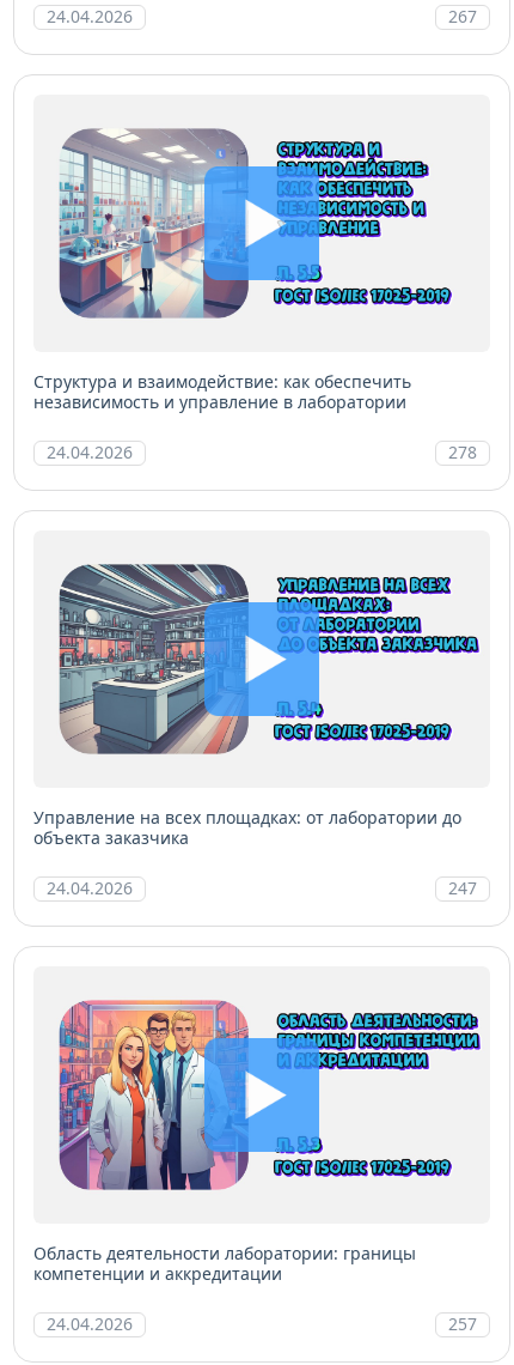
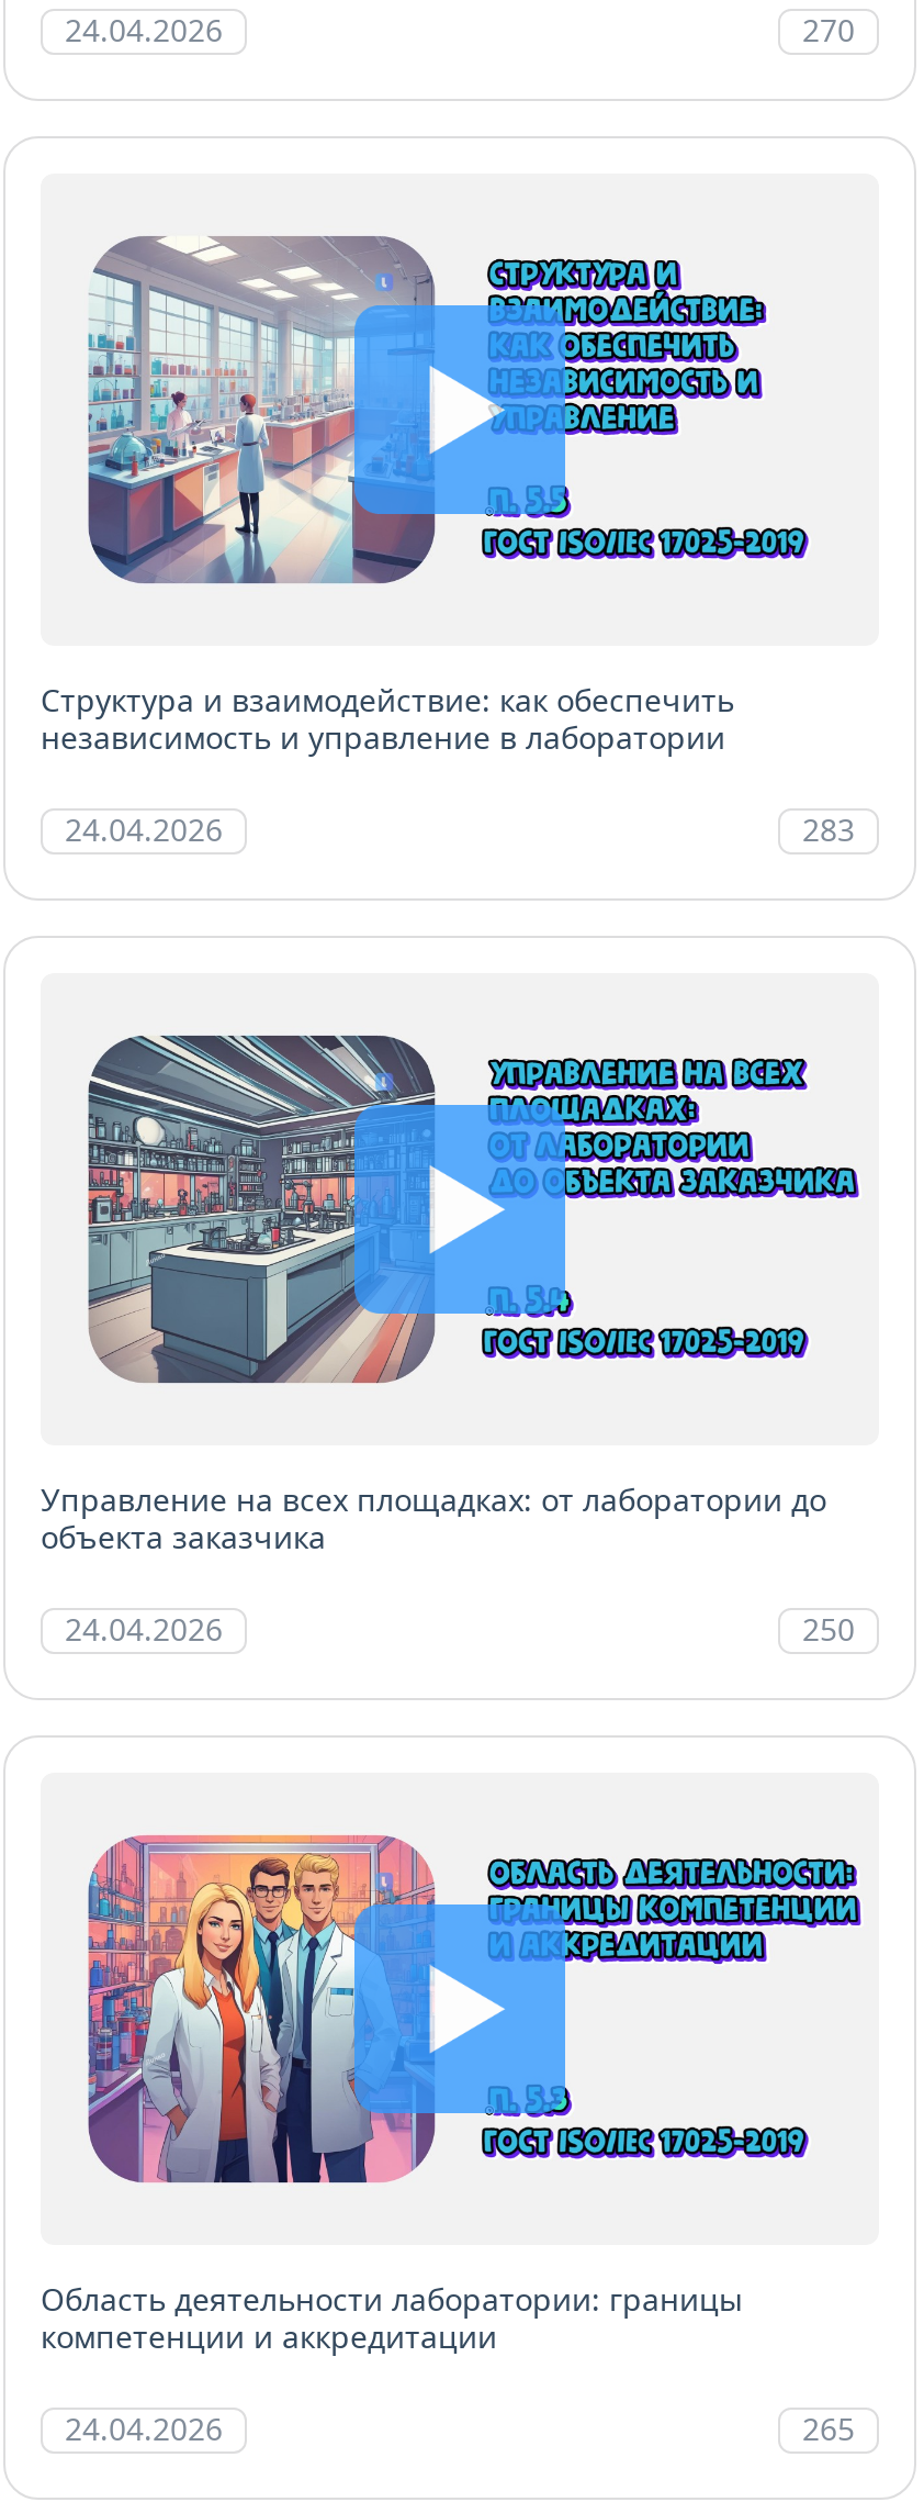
- 267
+ 270

- 278
+ 283

- 247
+ 250

- 257
+ 265
